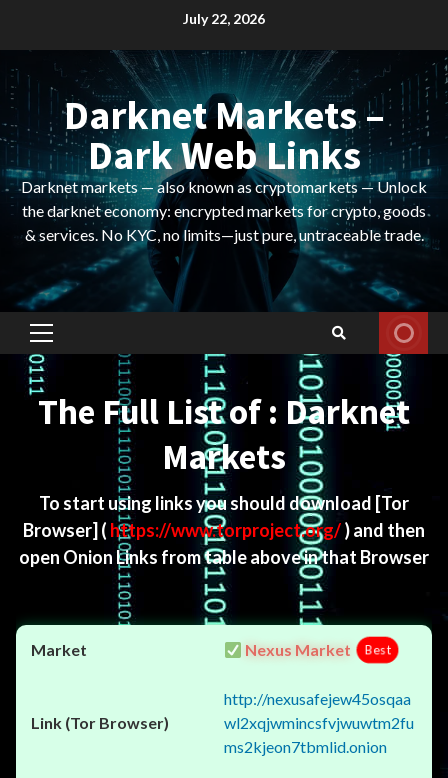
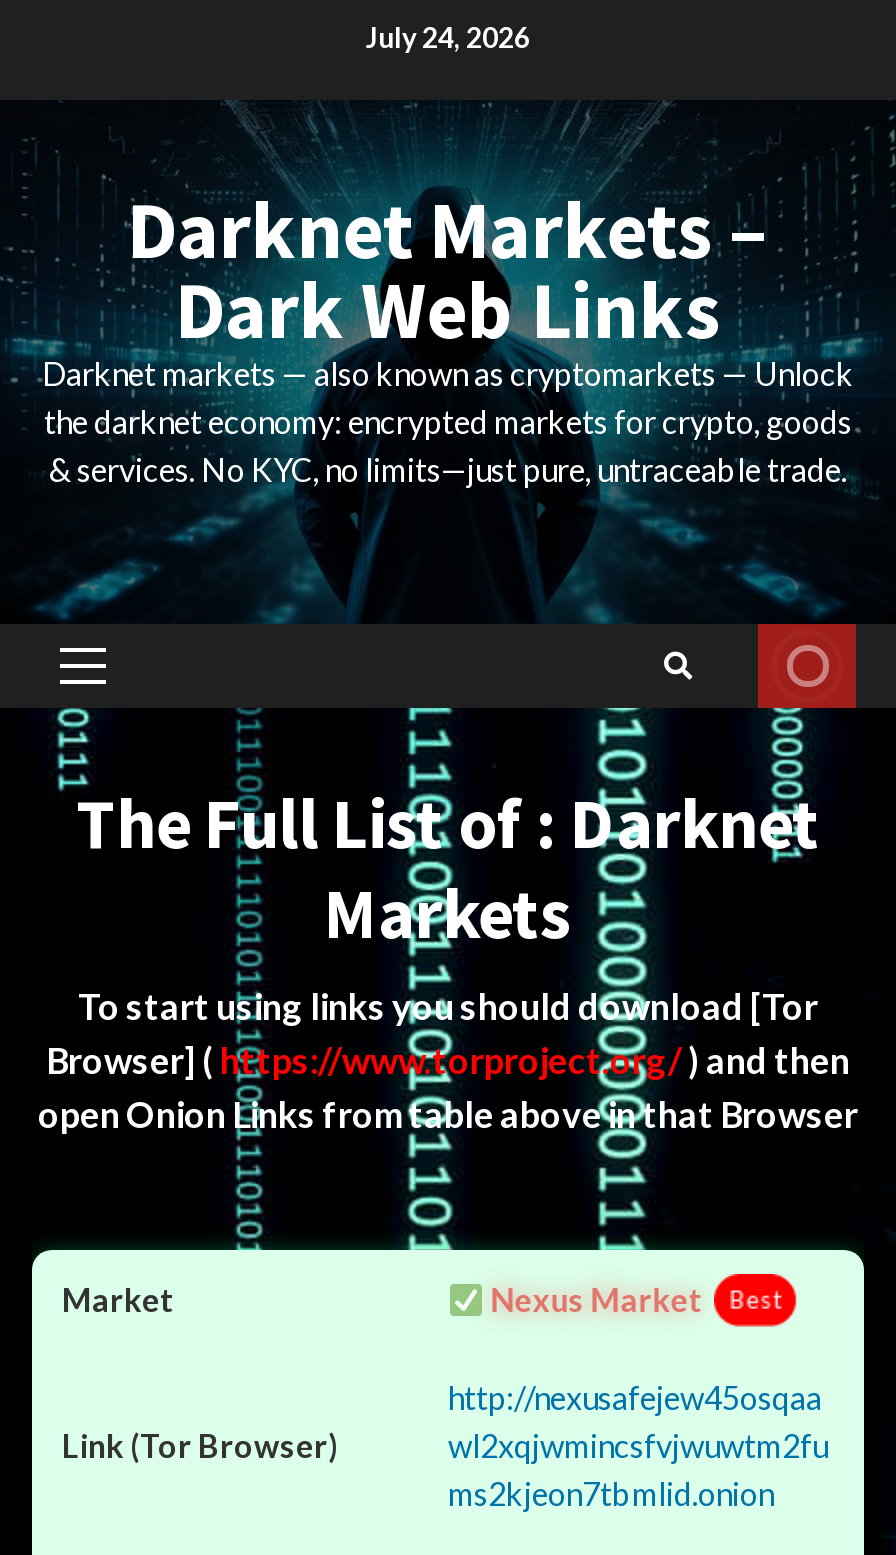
- July 22, 2026
+ July 24, 2026
